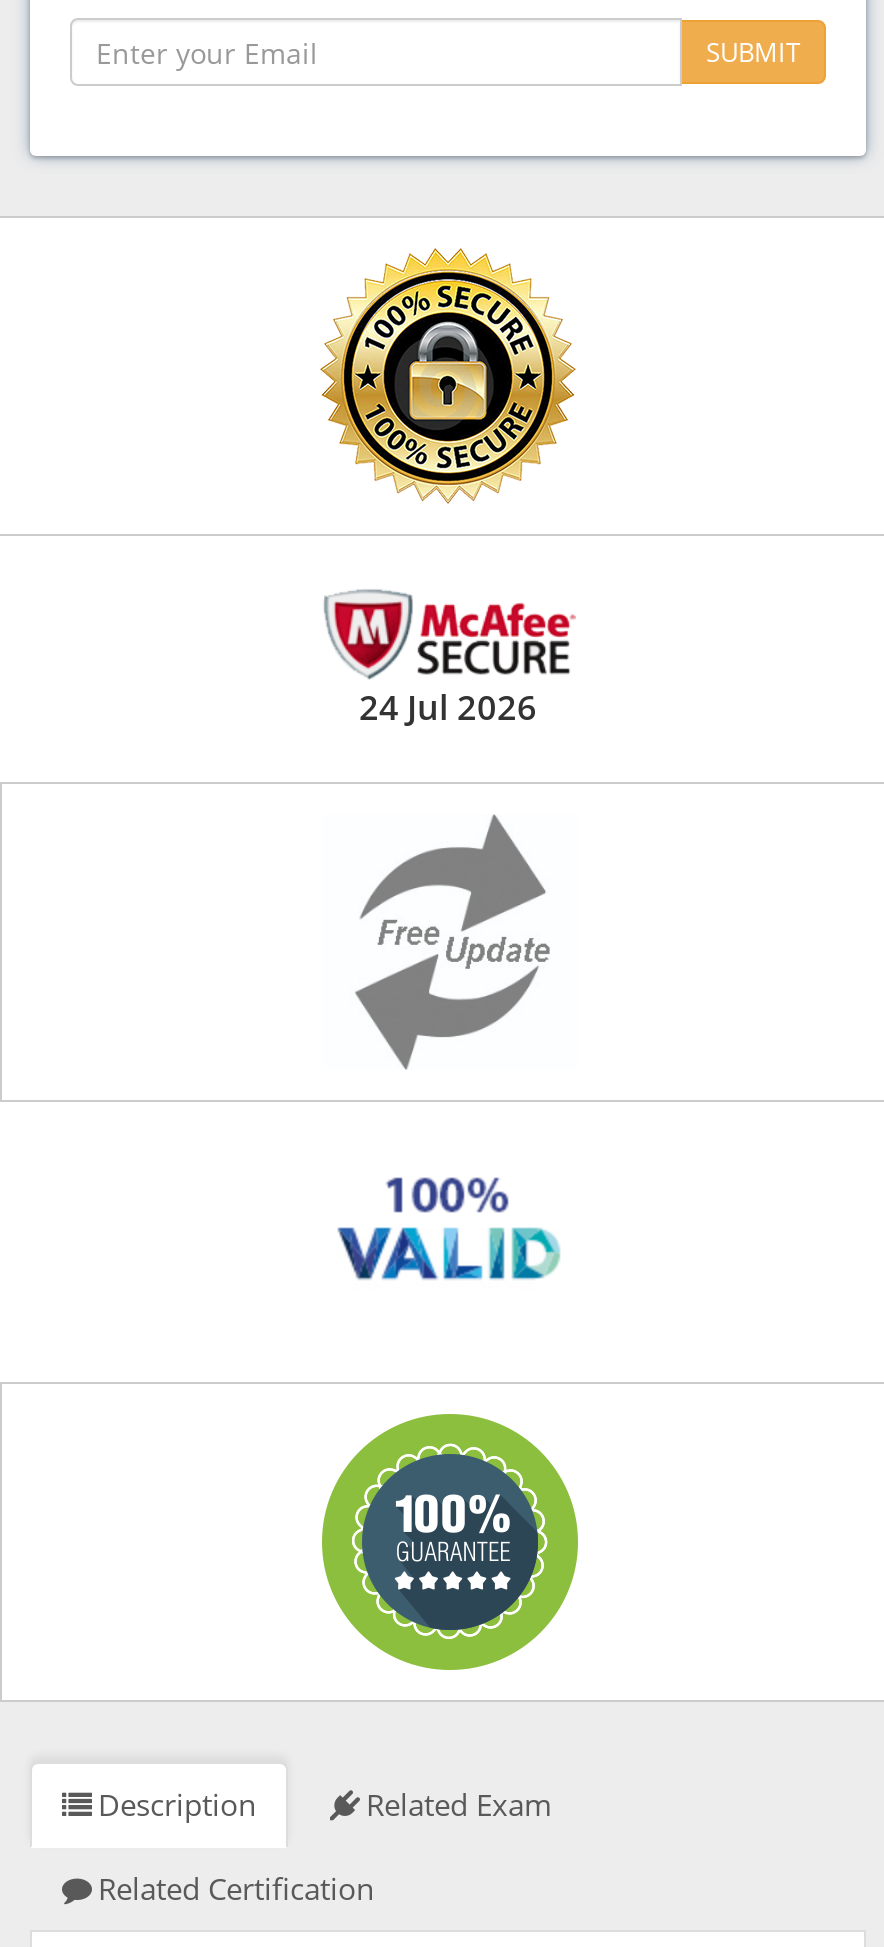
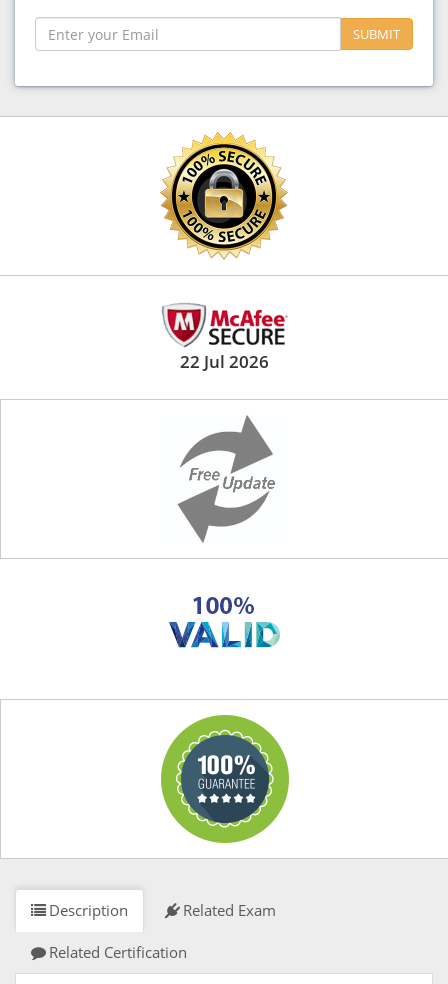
- 24 Jul 2026
+ 22 Jul 2026
